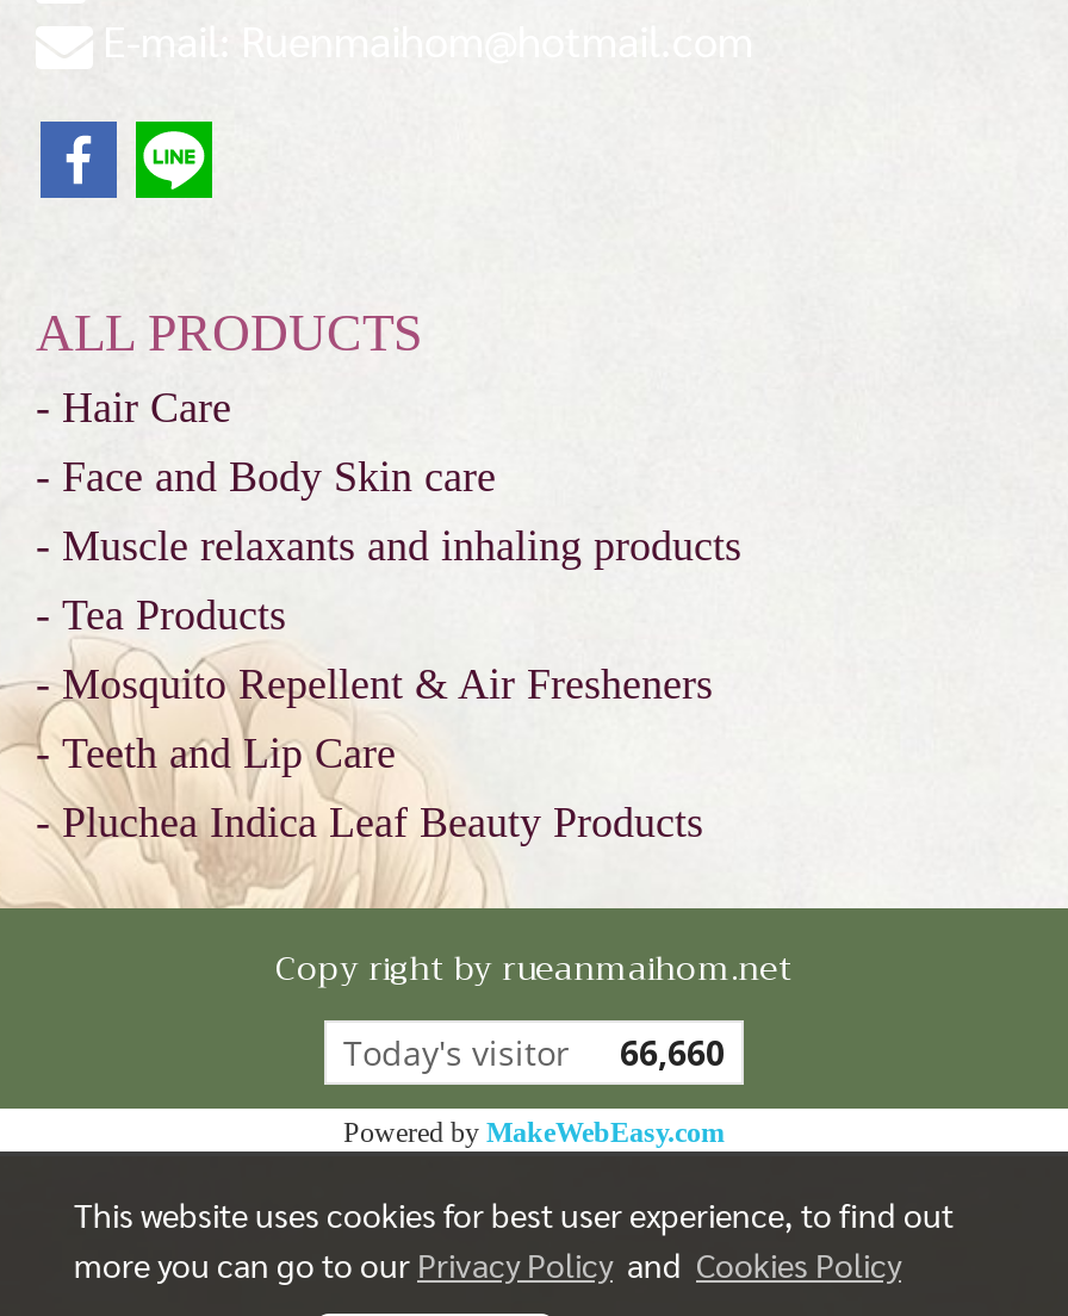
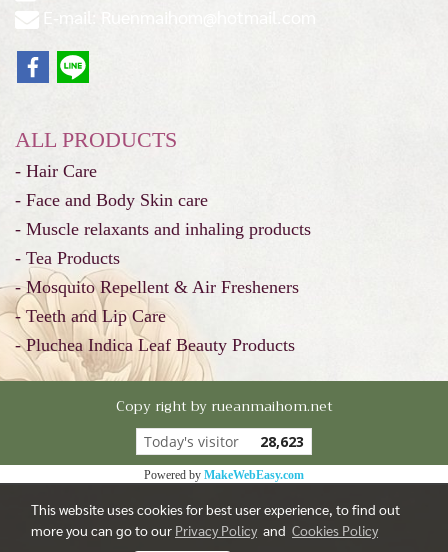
- Today's visitor 66,660
+ Today's visitor 28,623
